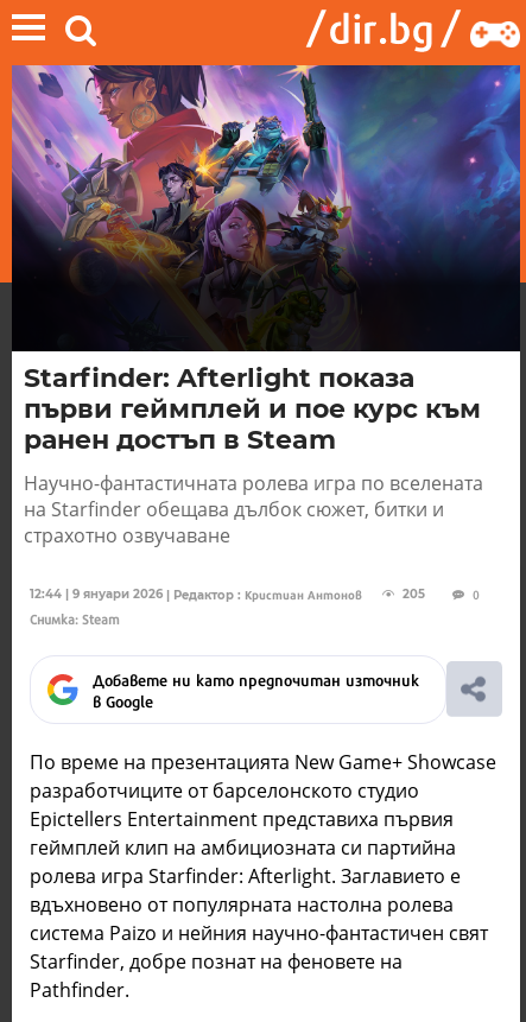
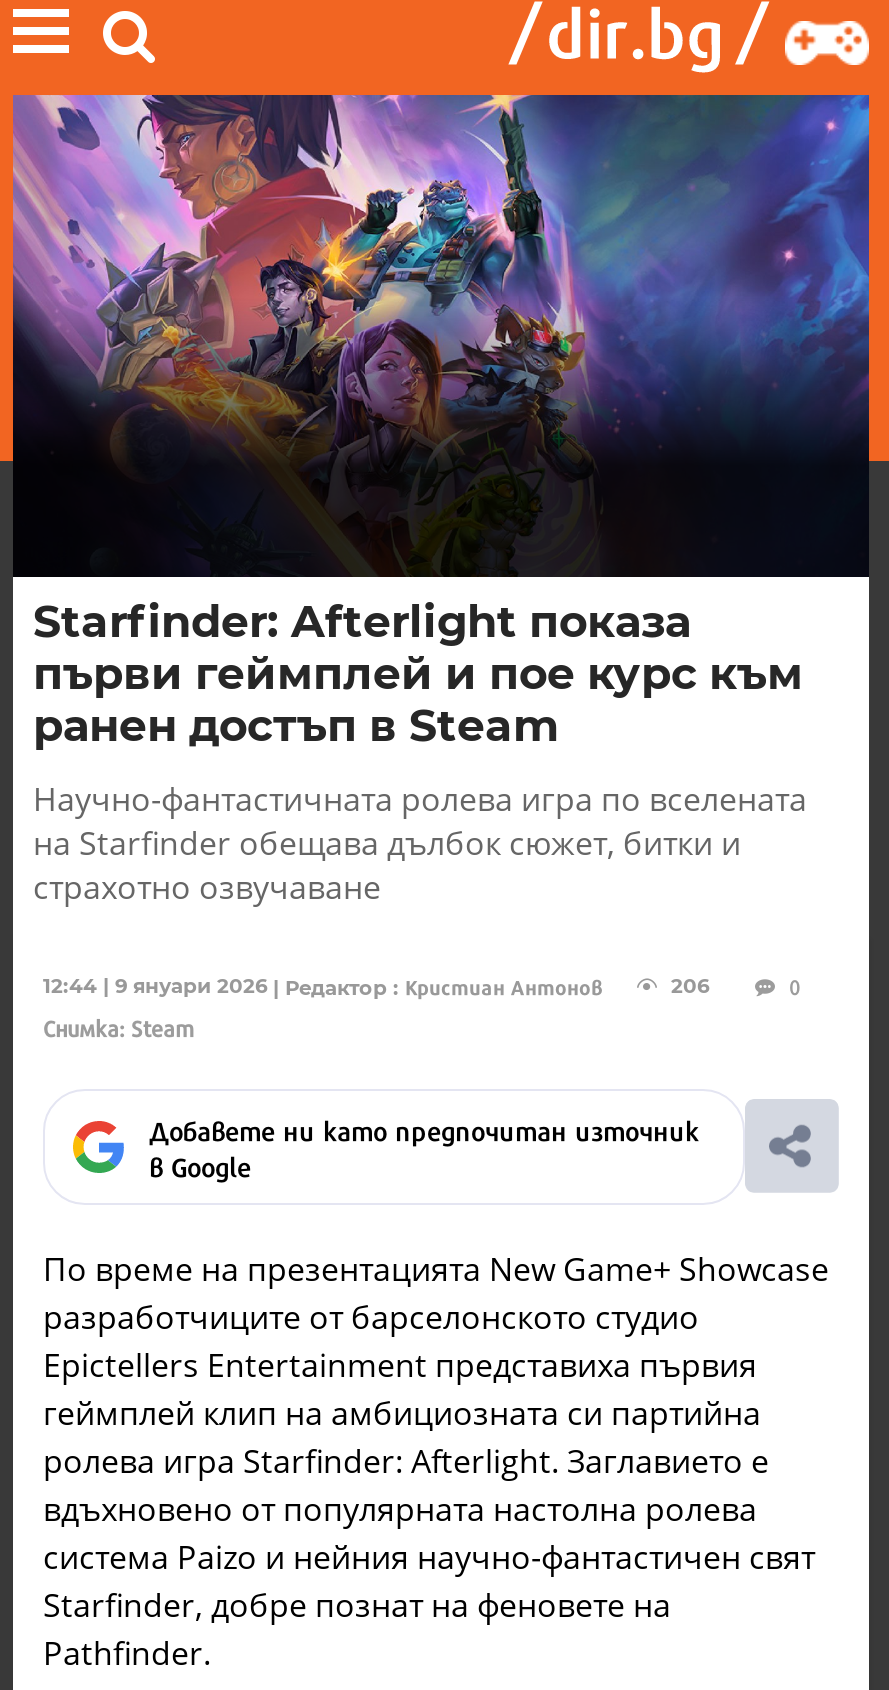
- 205
+ 206
